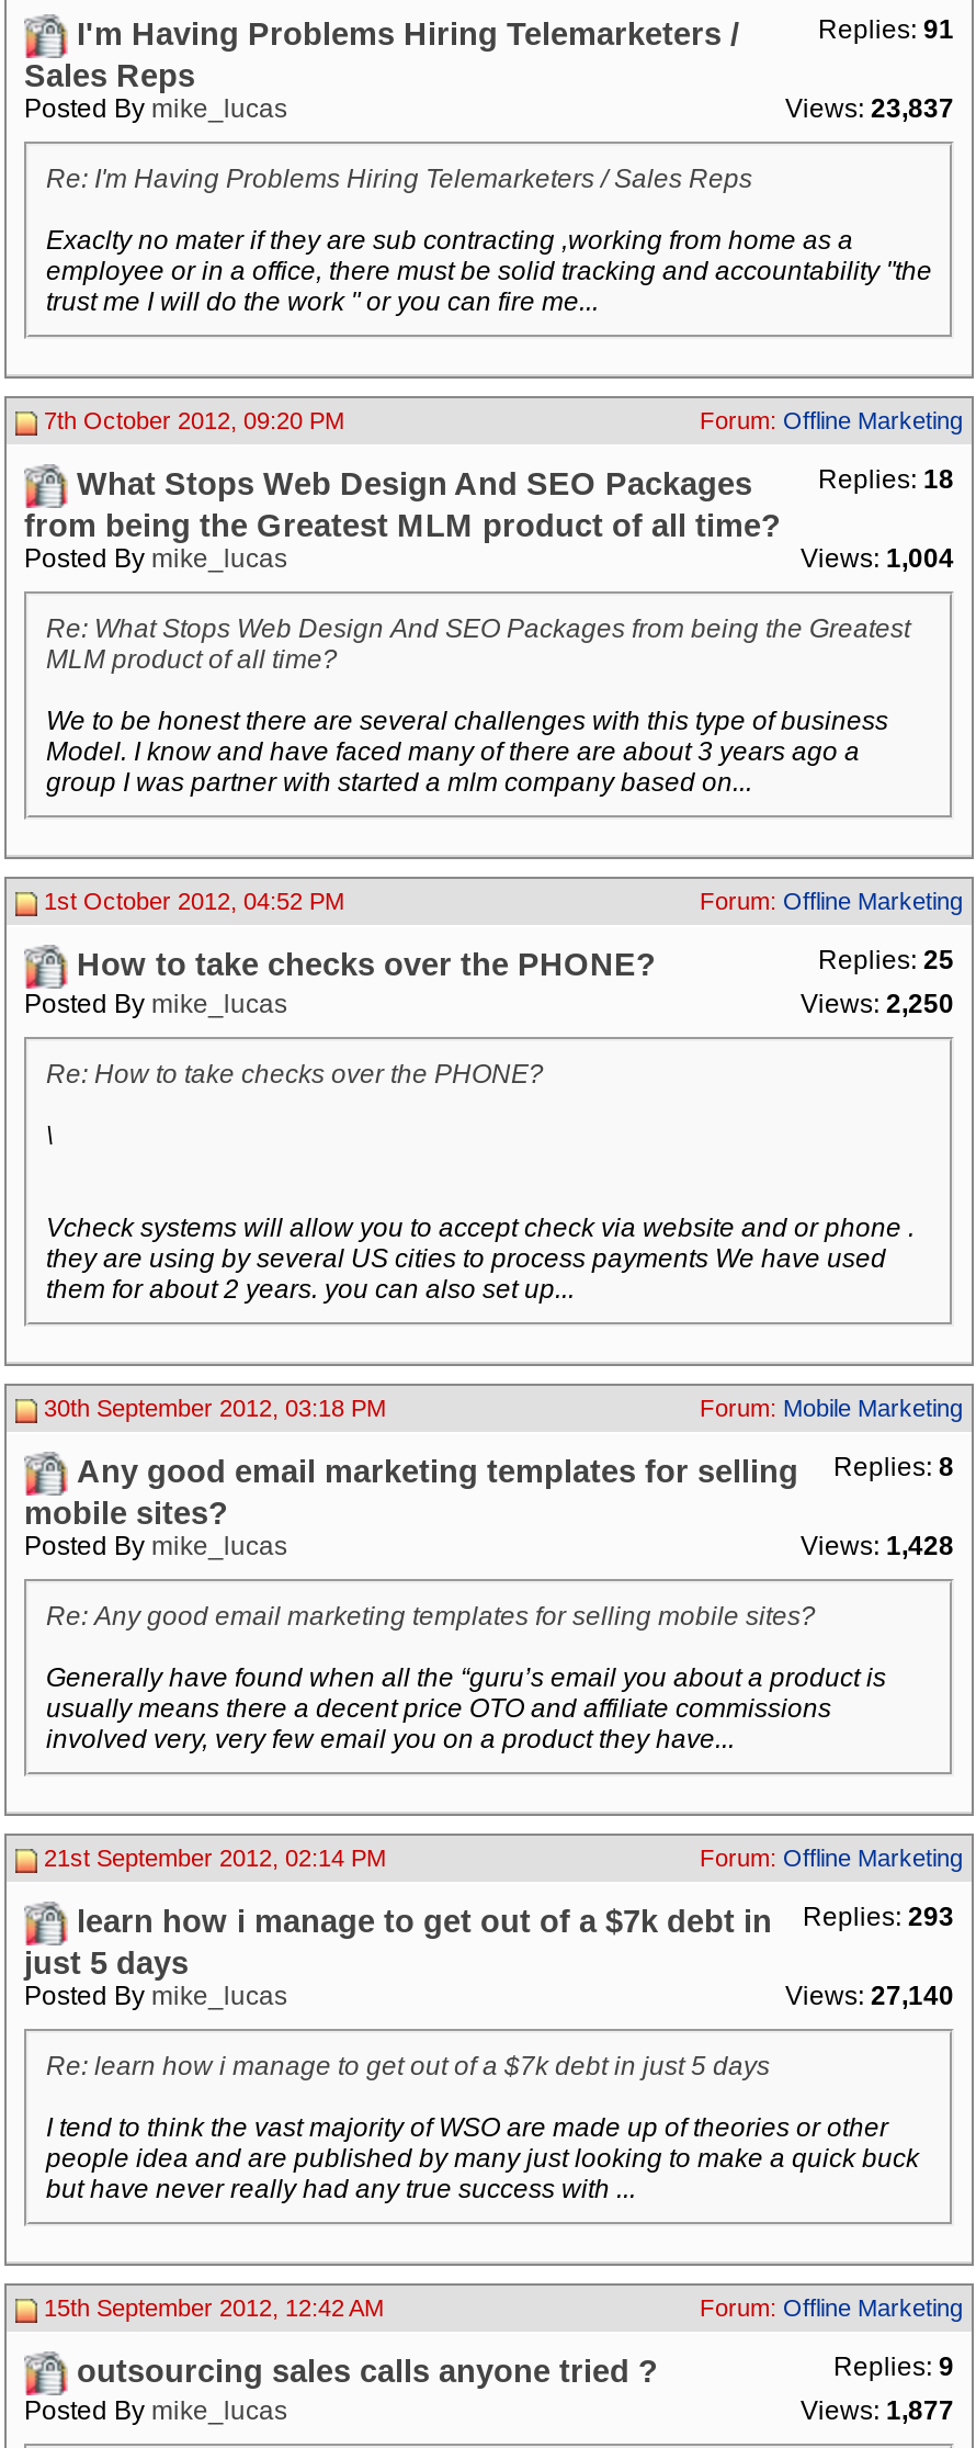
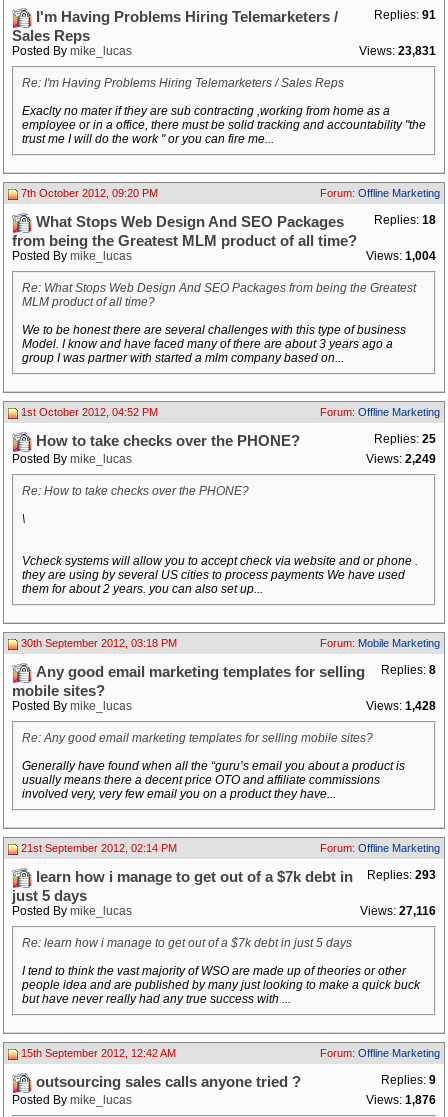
- Views: 23,837
+ Views: 23,831

- Views: 2,250
+ Views: 2,249

- Views: 27,140
+ Views: 27,116

- Views: 1,877
+ Views: 1,876
